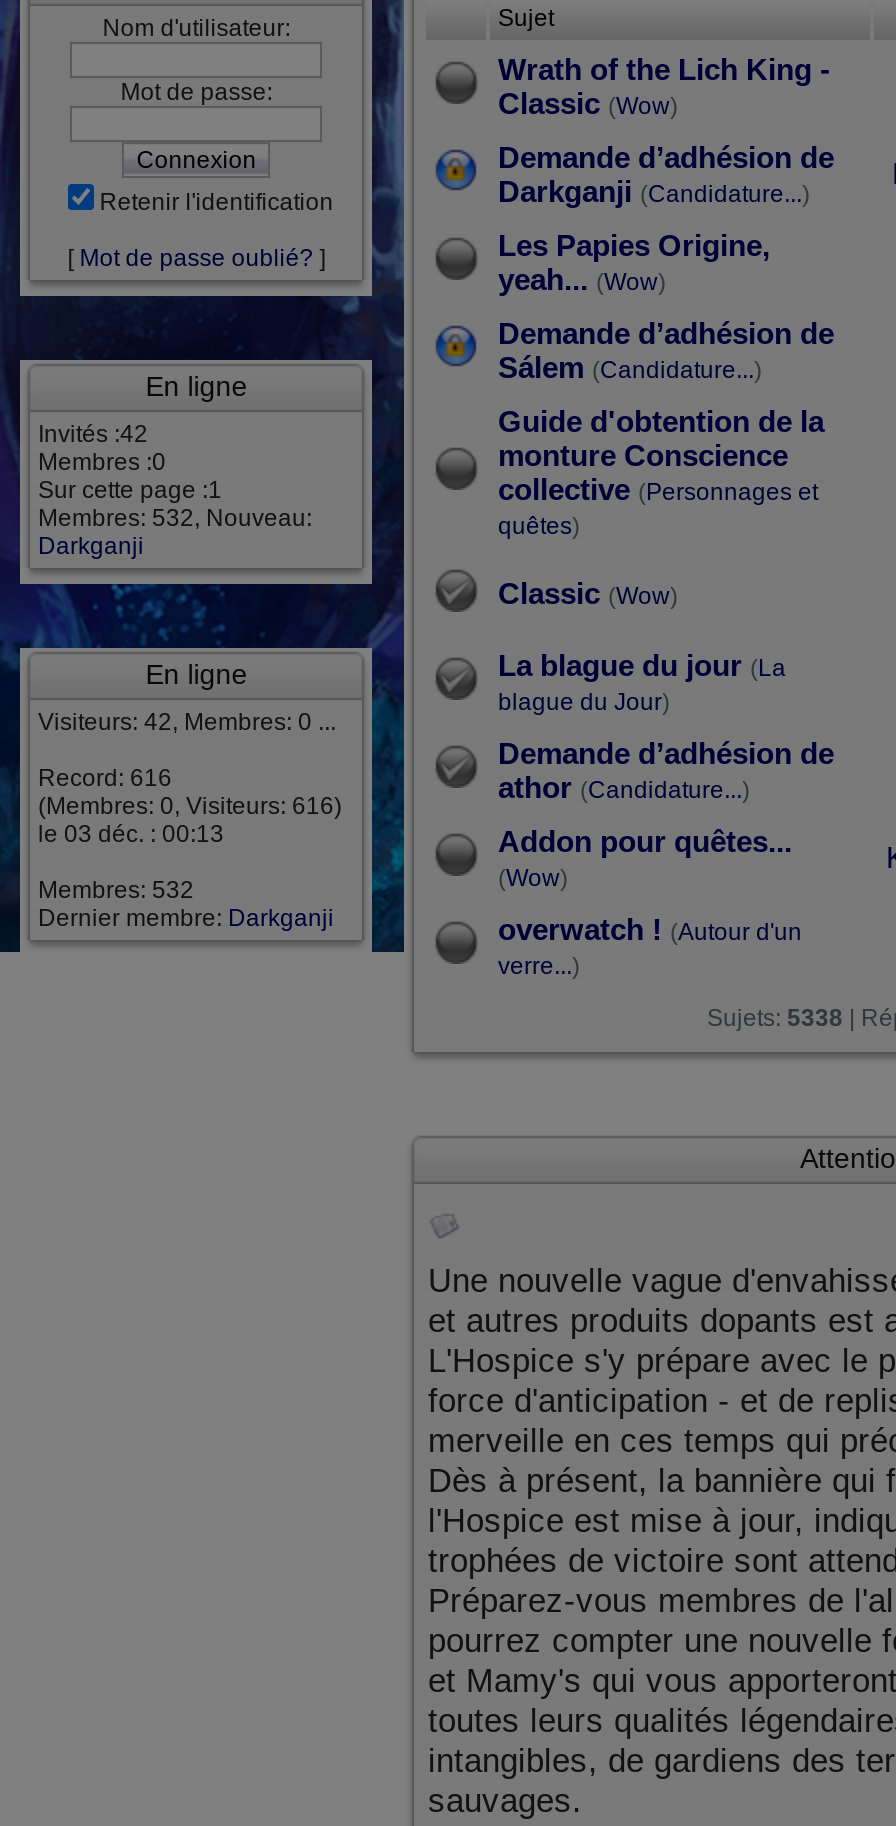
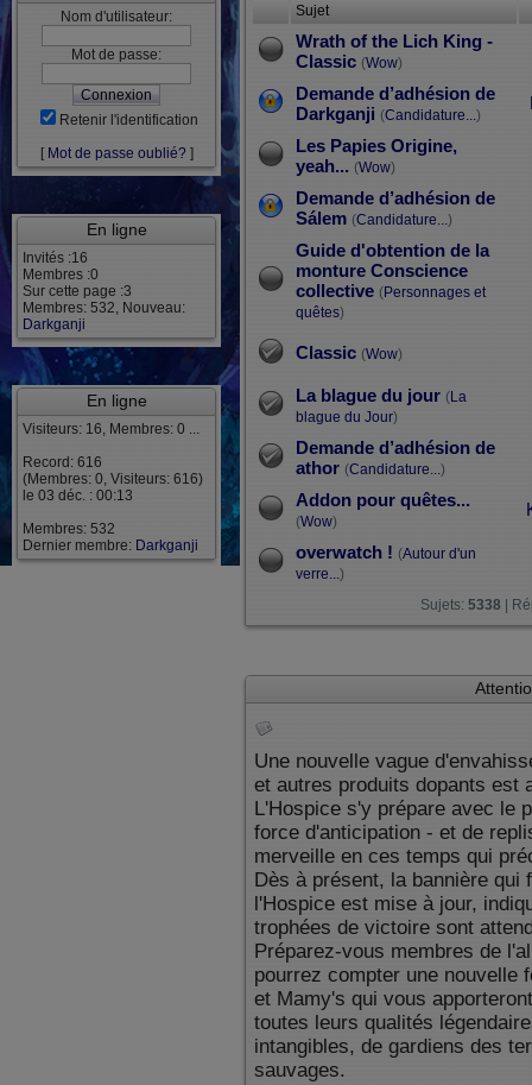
- Invités :42
+ Invités :16

- Sur cette page :1
+ Sur cette page :3

- Visiteurs: 42, Membres: 0 ...
+ Visiteurs: 16, Membres: 0 ...
